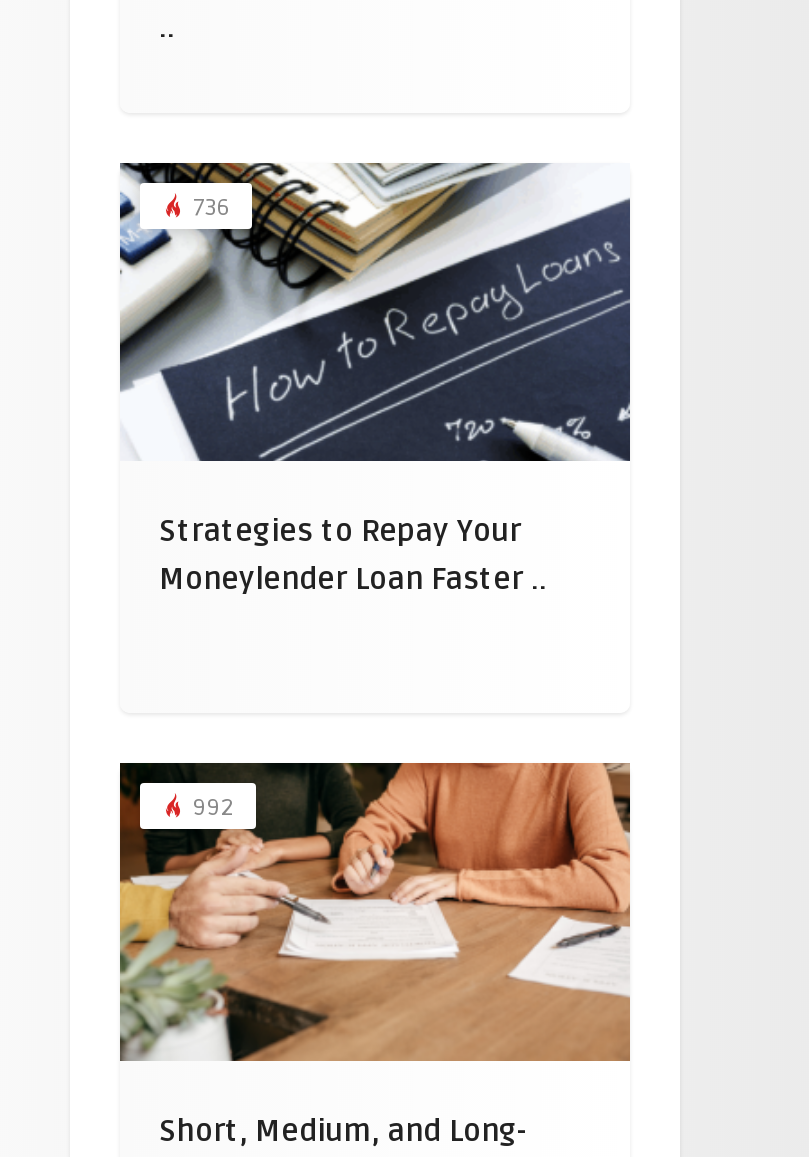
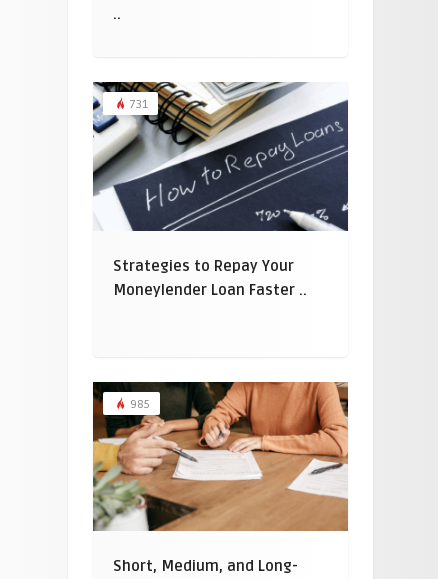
- 736
+ 731

- 992
+ 985
